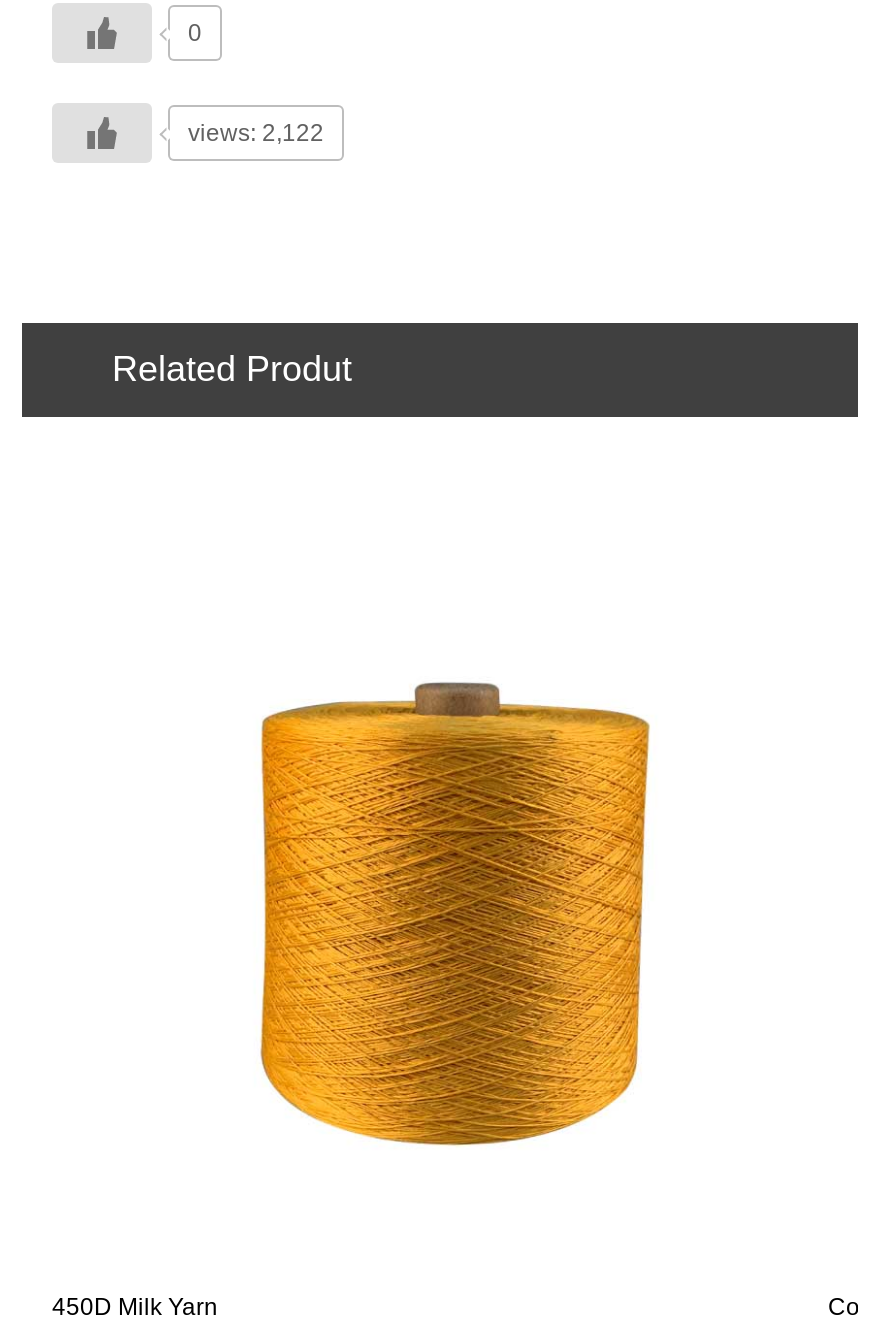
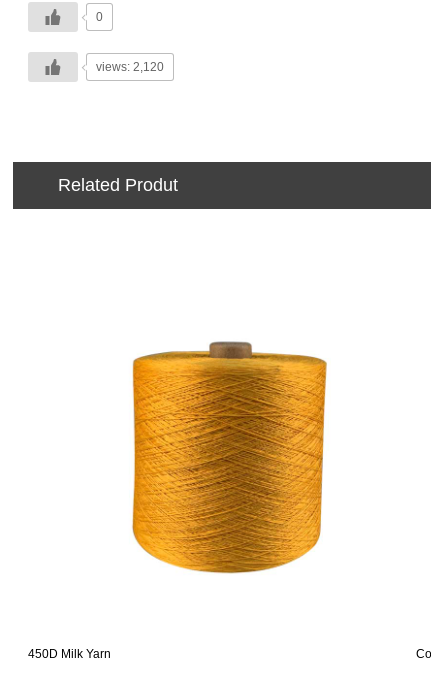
- views: 2,122
+ views: 2,120
